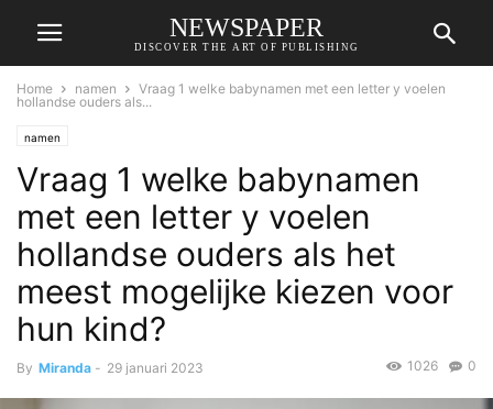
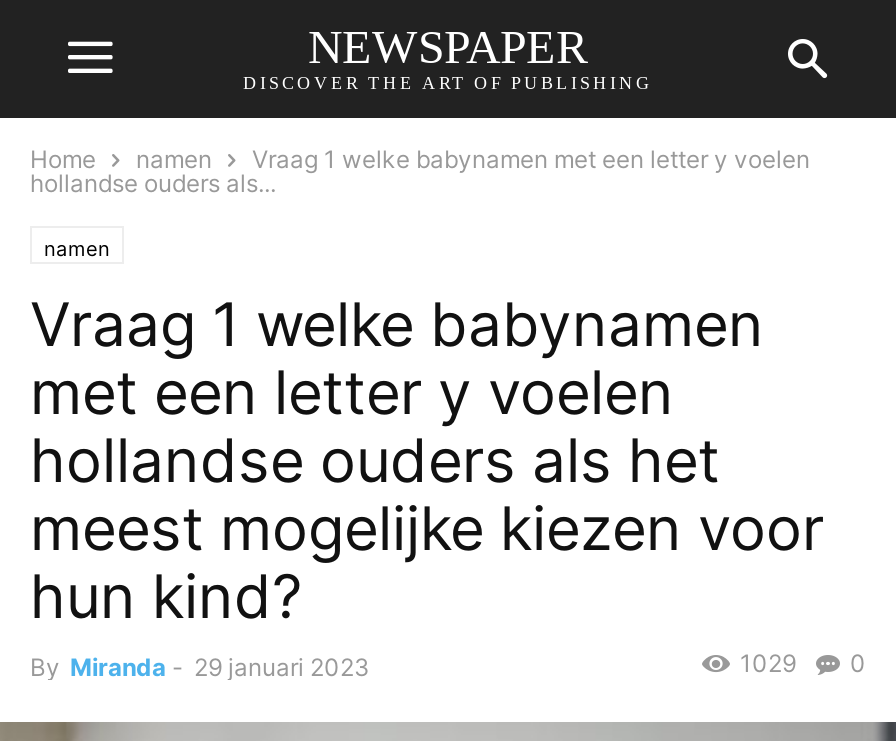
- 1026 0
+ 1029 0
